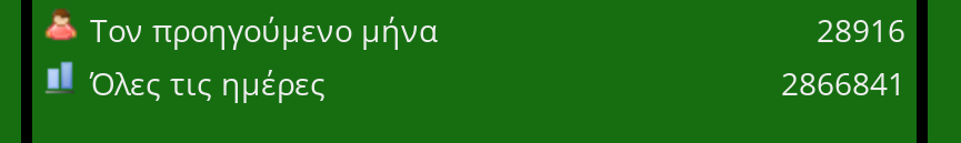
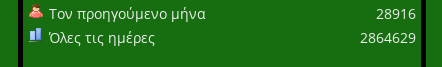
- 2866841
+ 2864629
